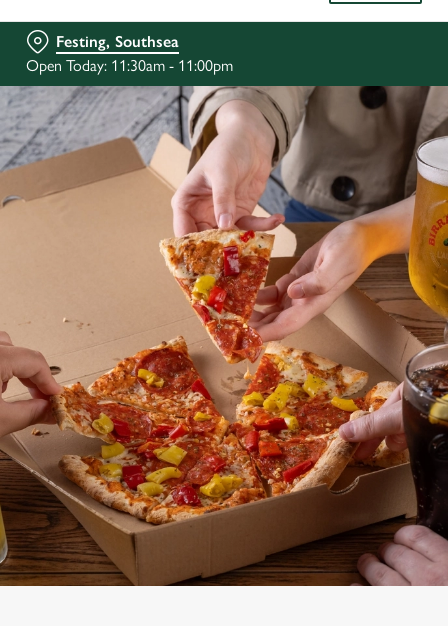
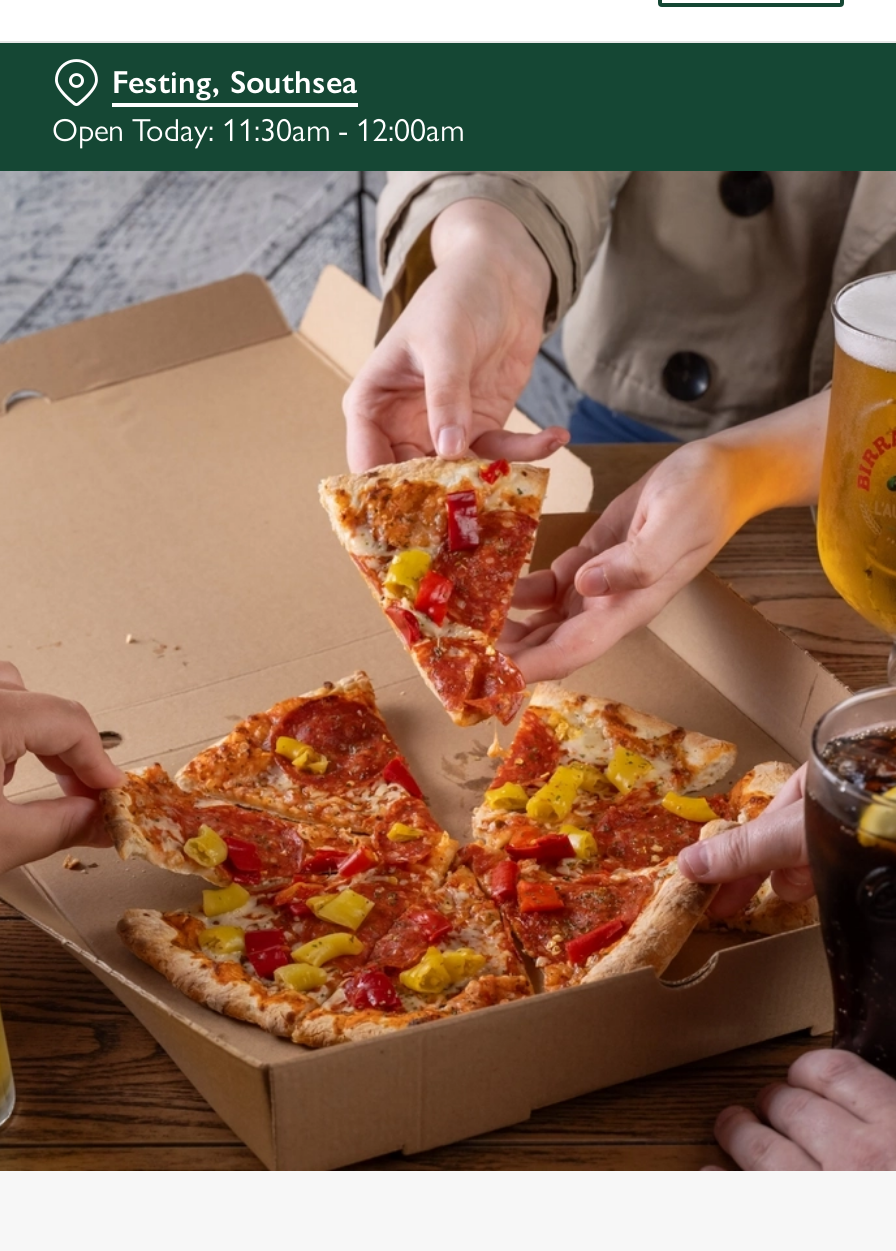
- Open Today: 11:30am - 11:00pm
+ Open Today: 11:30am - 12:00am
